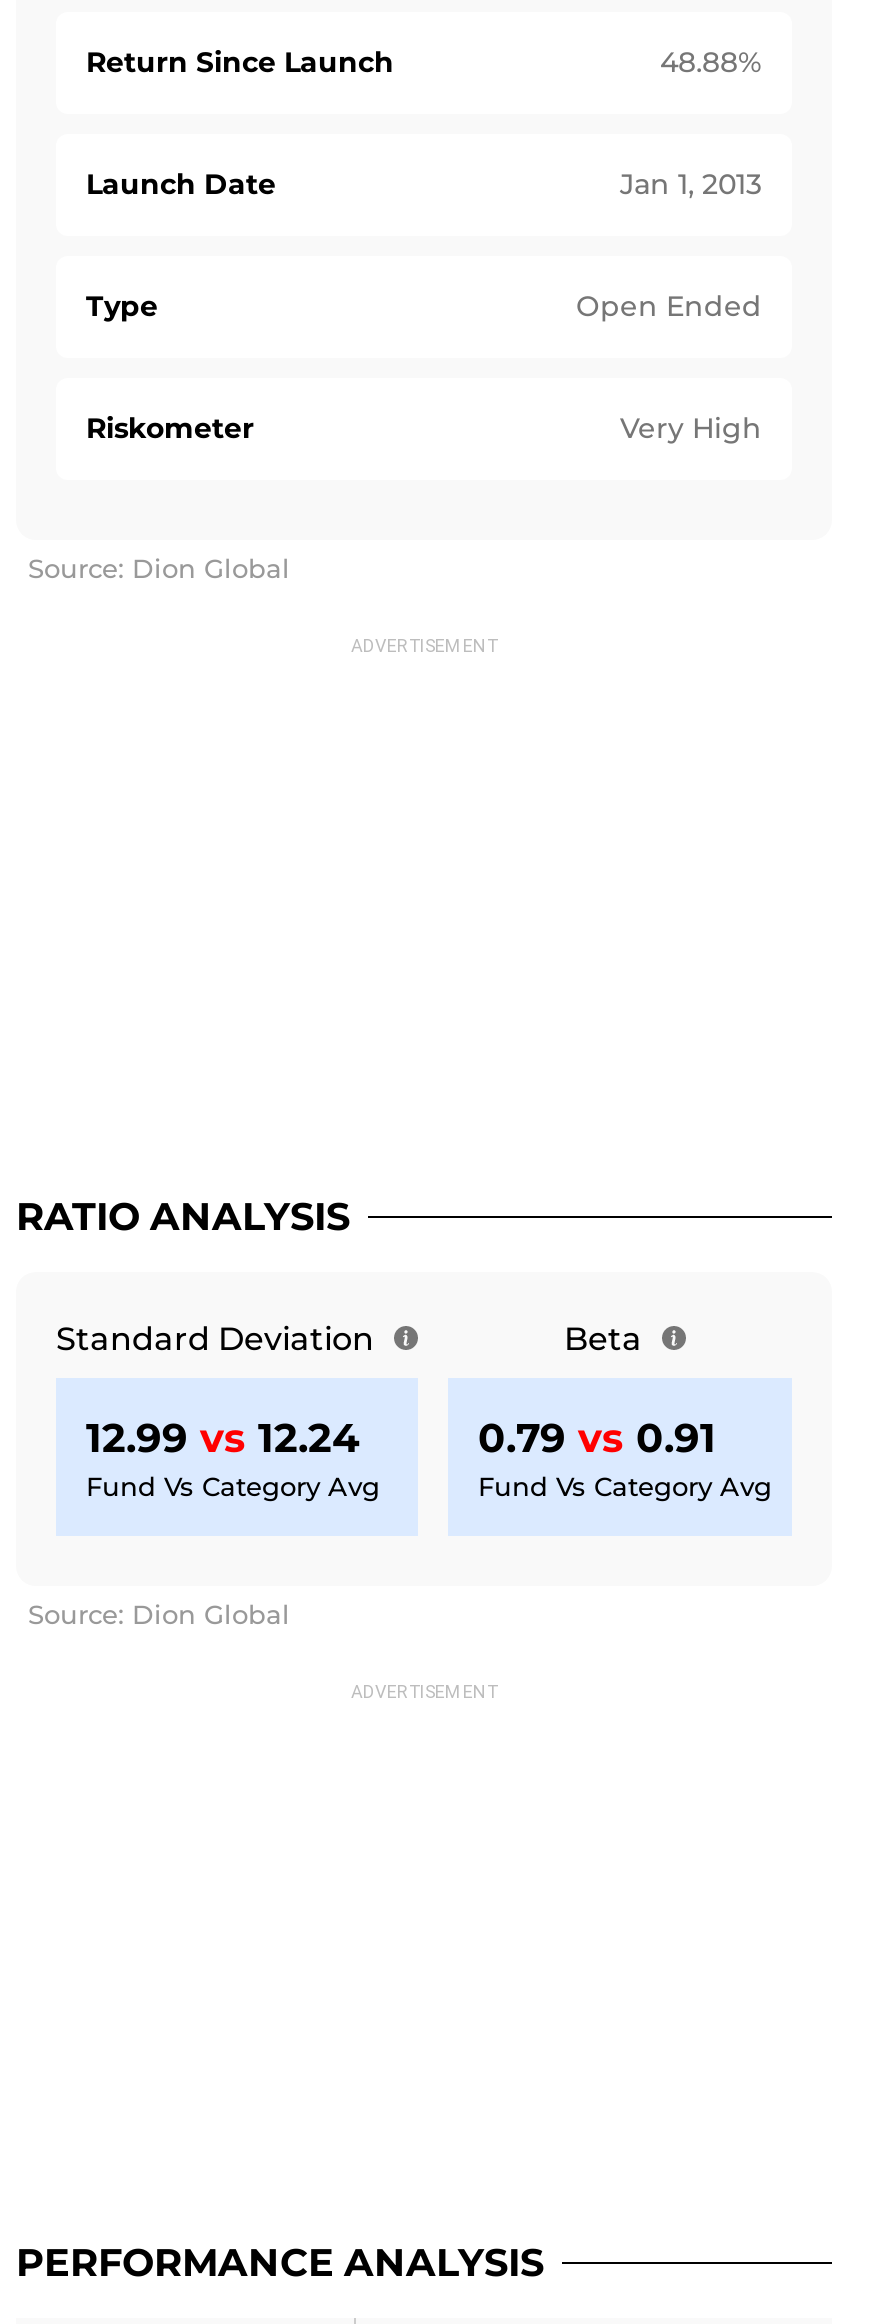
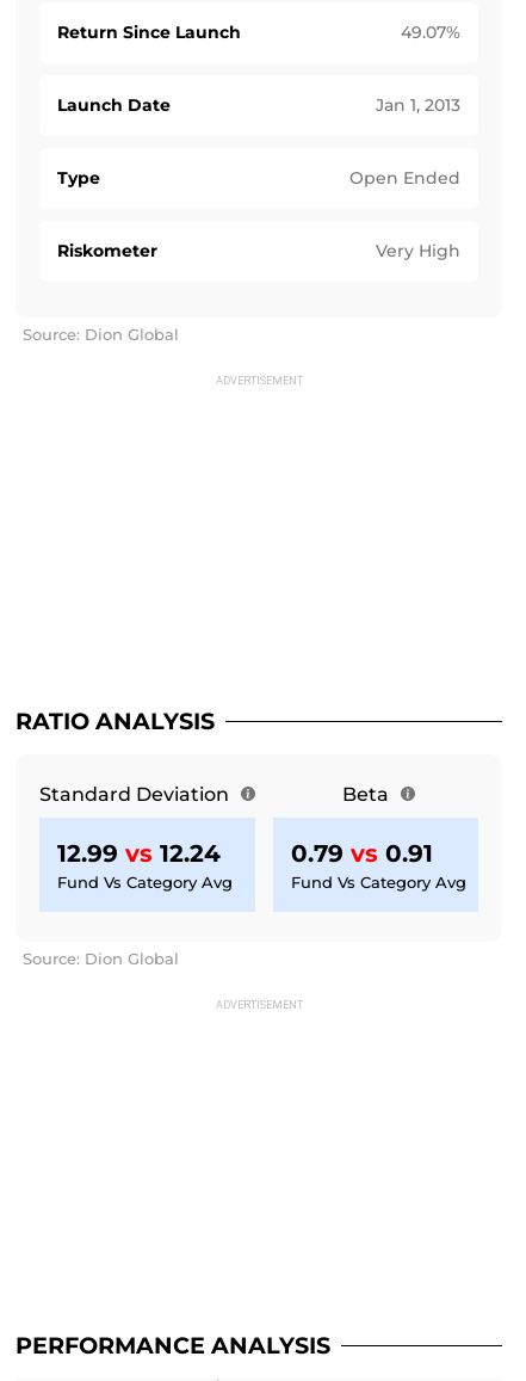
- 48.88%
+ 49.07%
